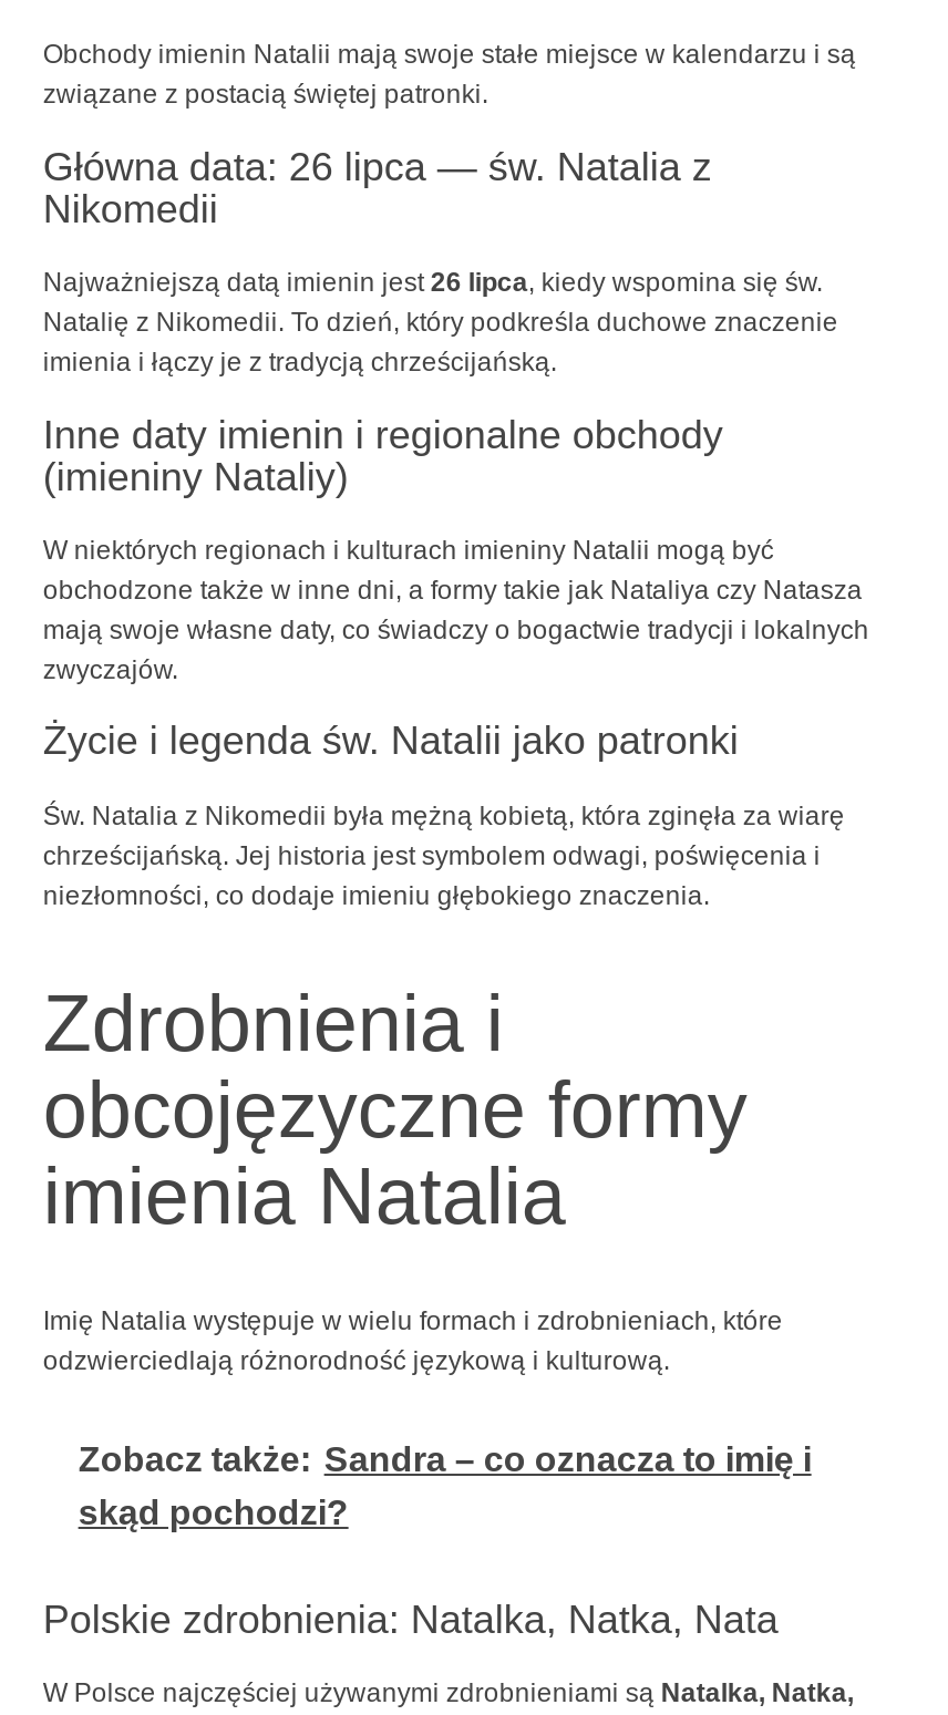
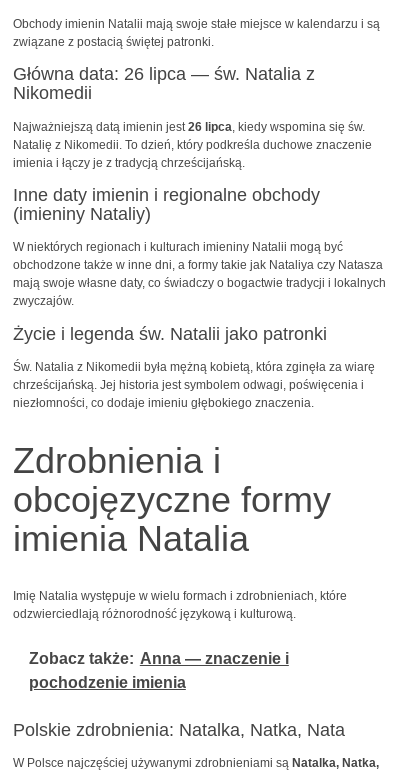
- Zobacz także: Sandra – co oznacza to imię i
- skąd pochodzi?
+ Zobacz także: Anna — znaczenie i
+ pochodzenie imienia
